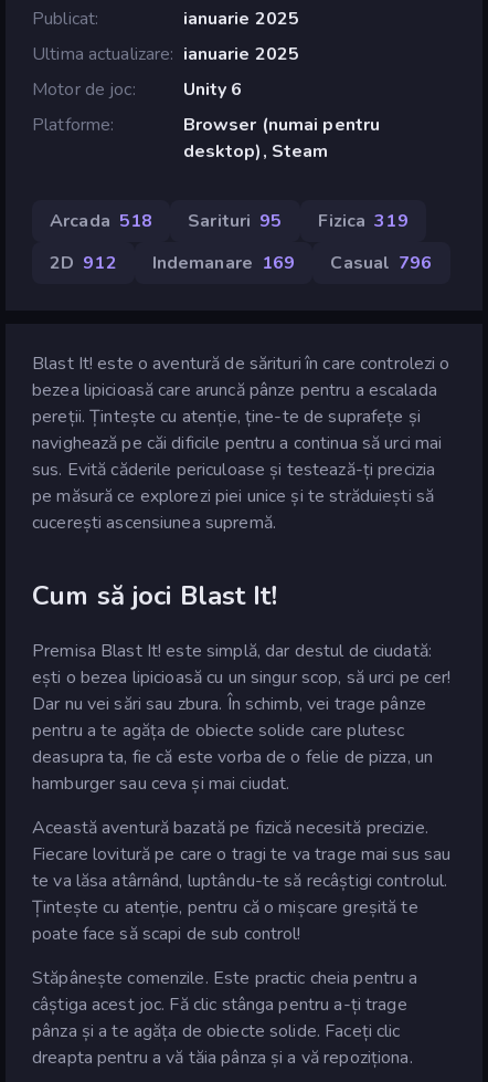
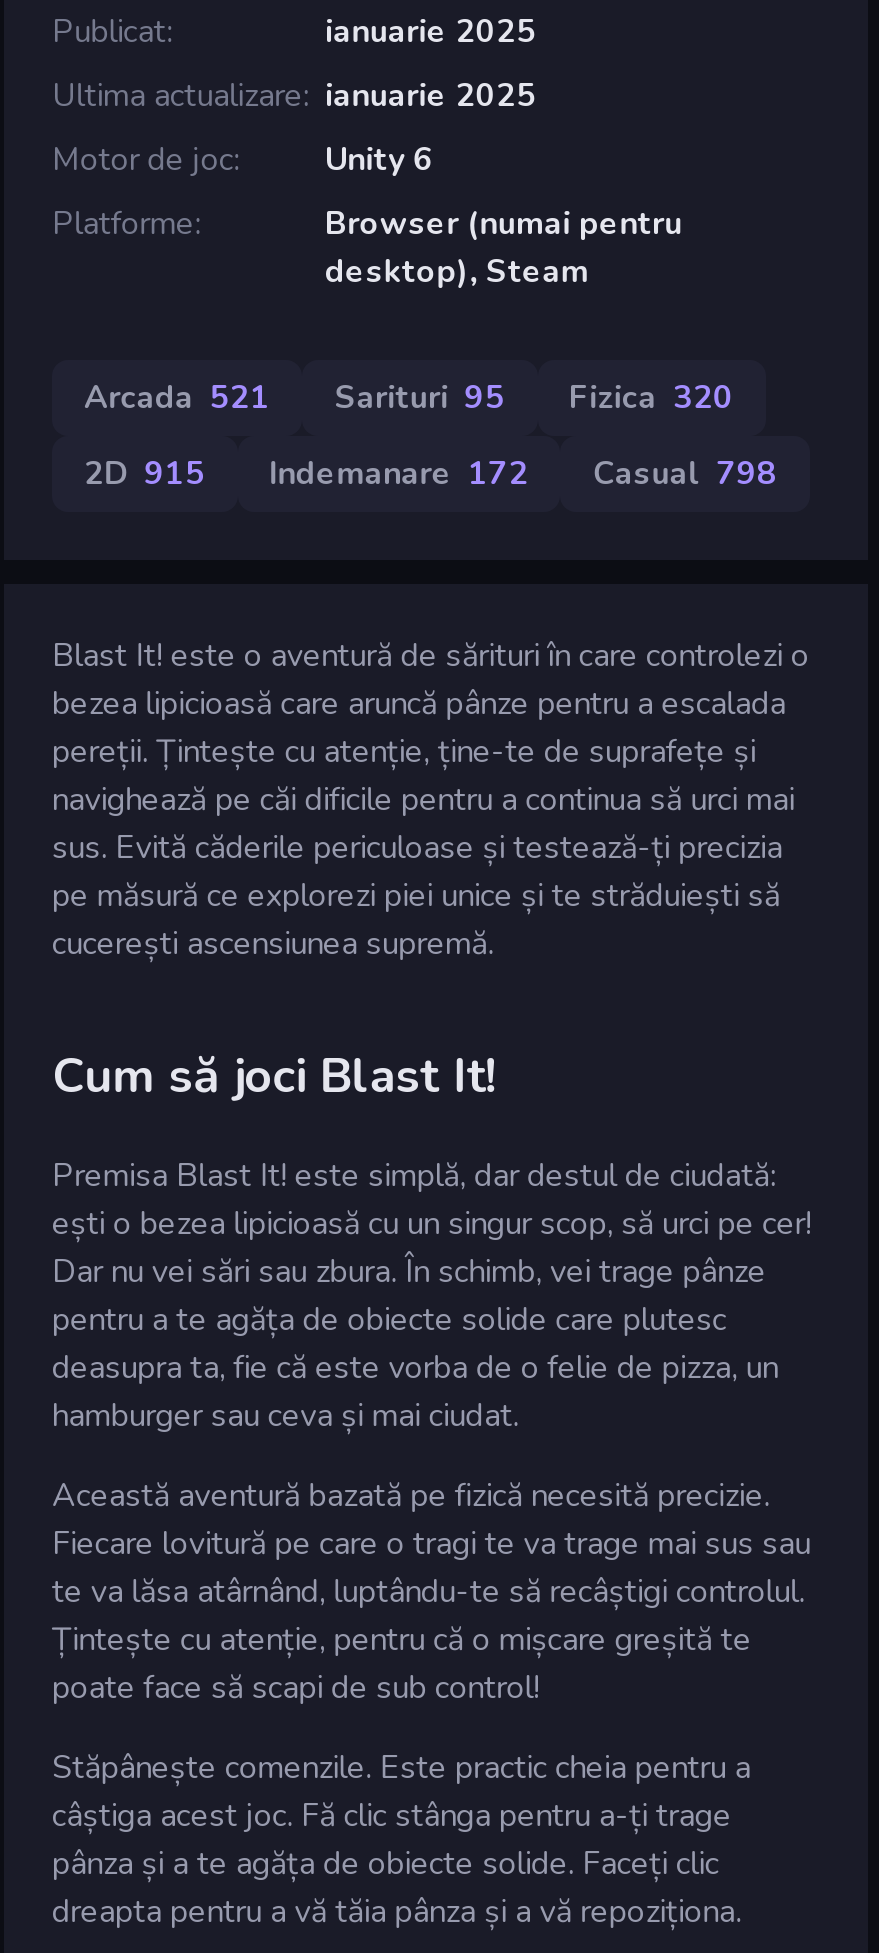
- Arcada 518
+ Arcada 521

- Fizica 319
+ Fizica 320

- 2D 912
+ 2D 915

- Indemanare 169
+ Indemanare 172

- Casual 796
+ Casual 798
